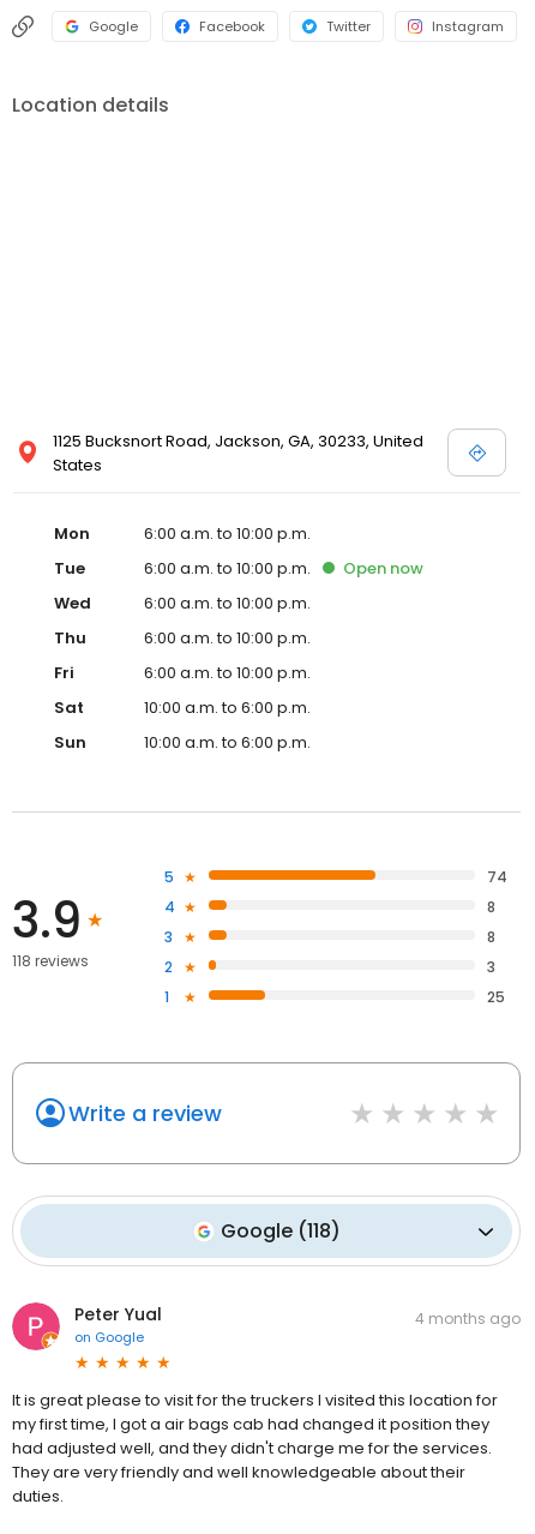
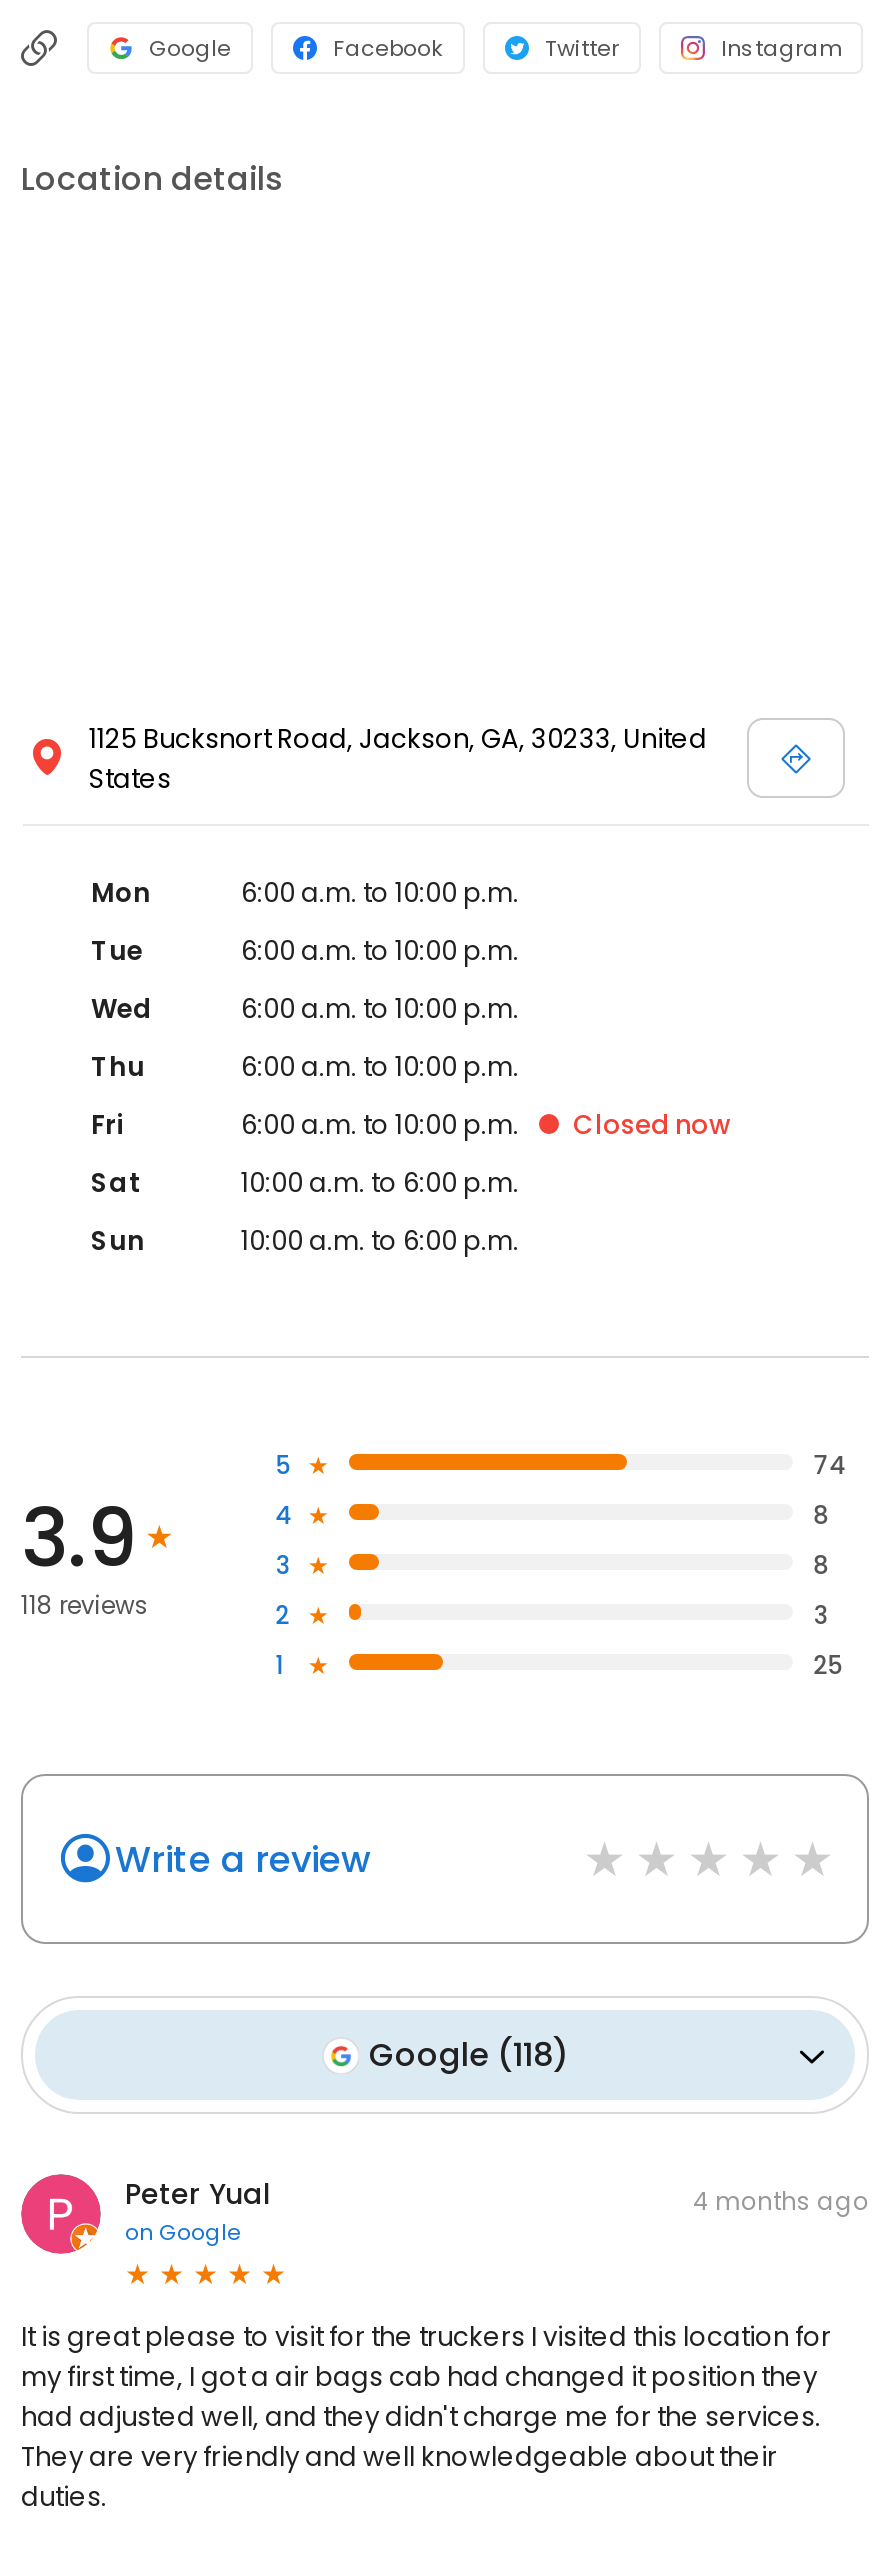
- Open now

+ Closed now
